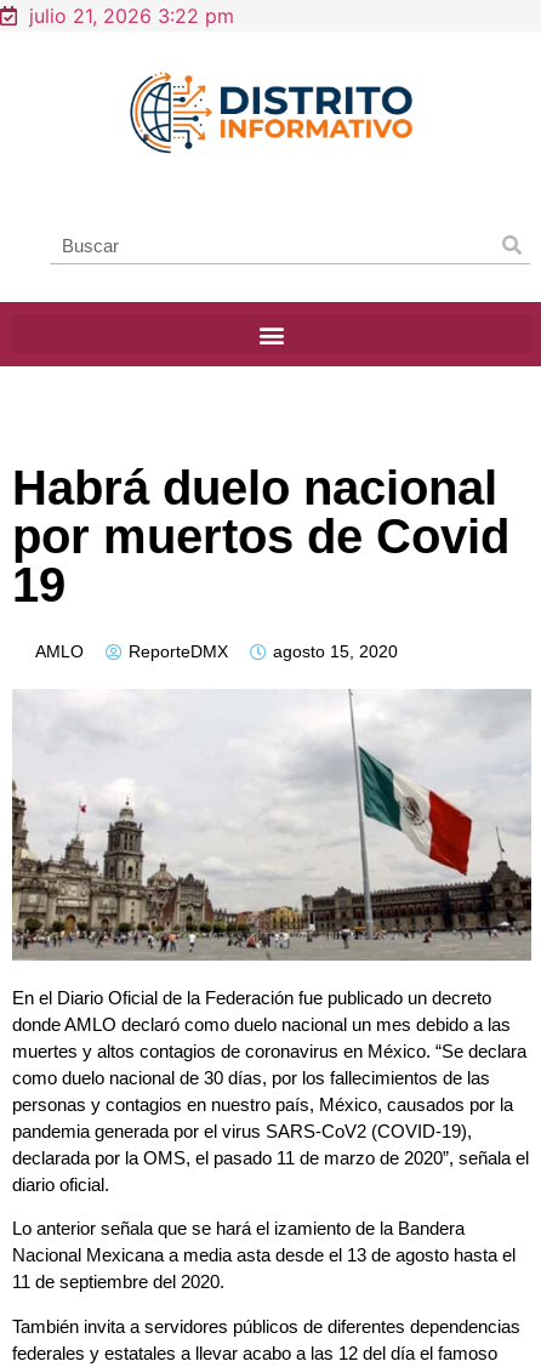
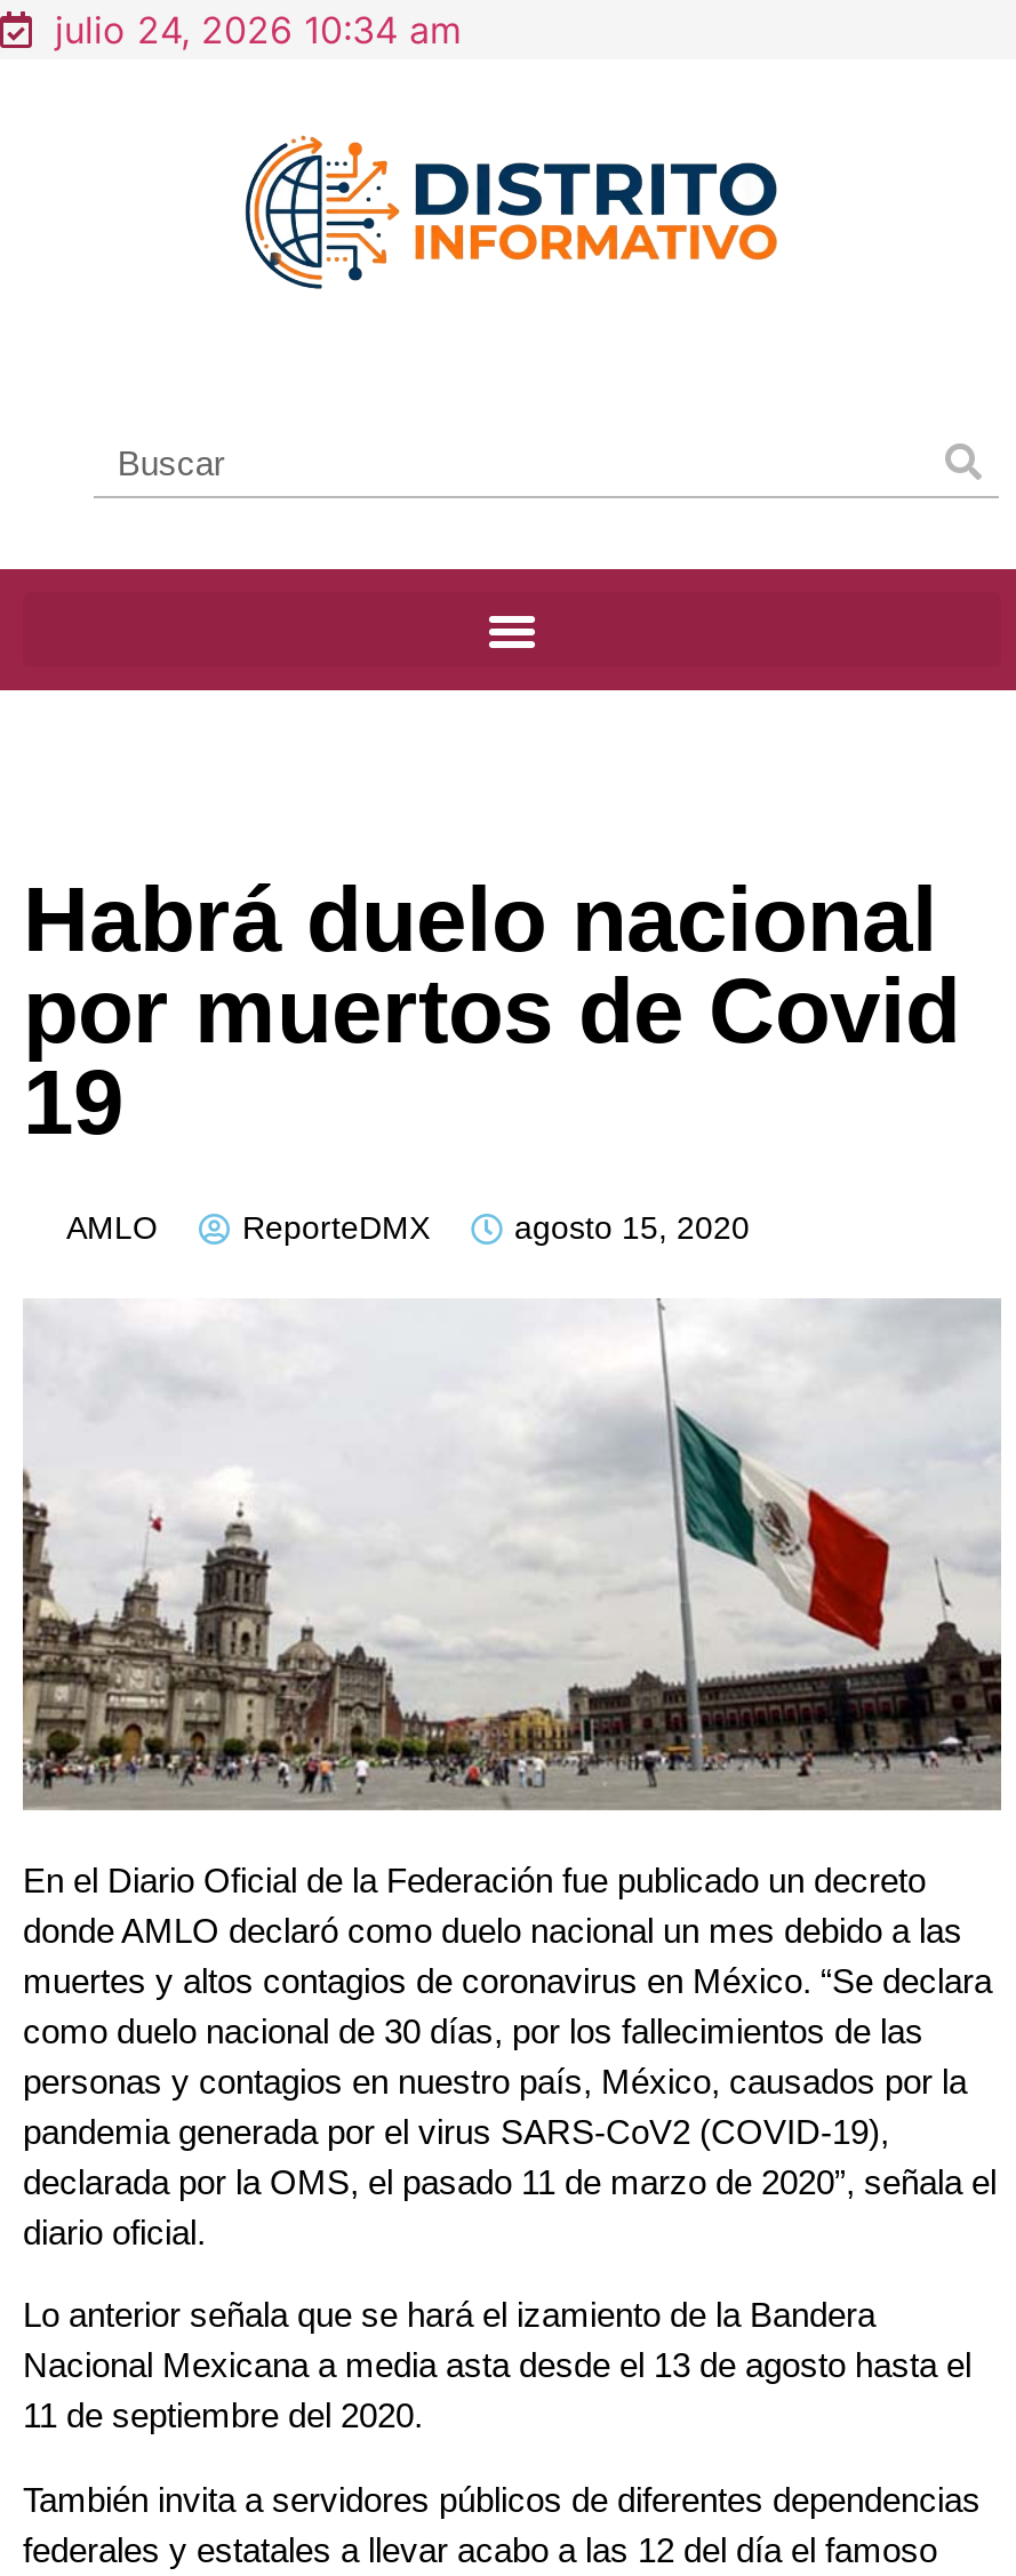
- julio 21, 2026 3:22 pm
+ julio 24, 2026 10:34 am
